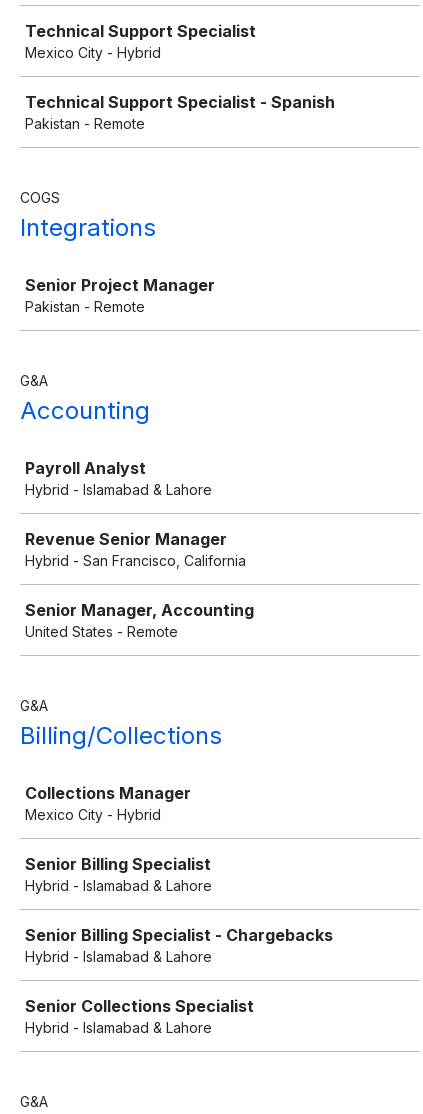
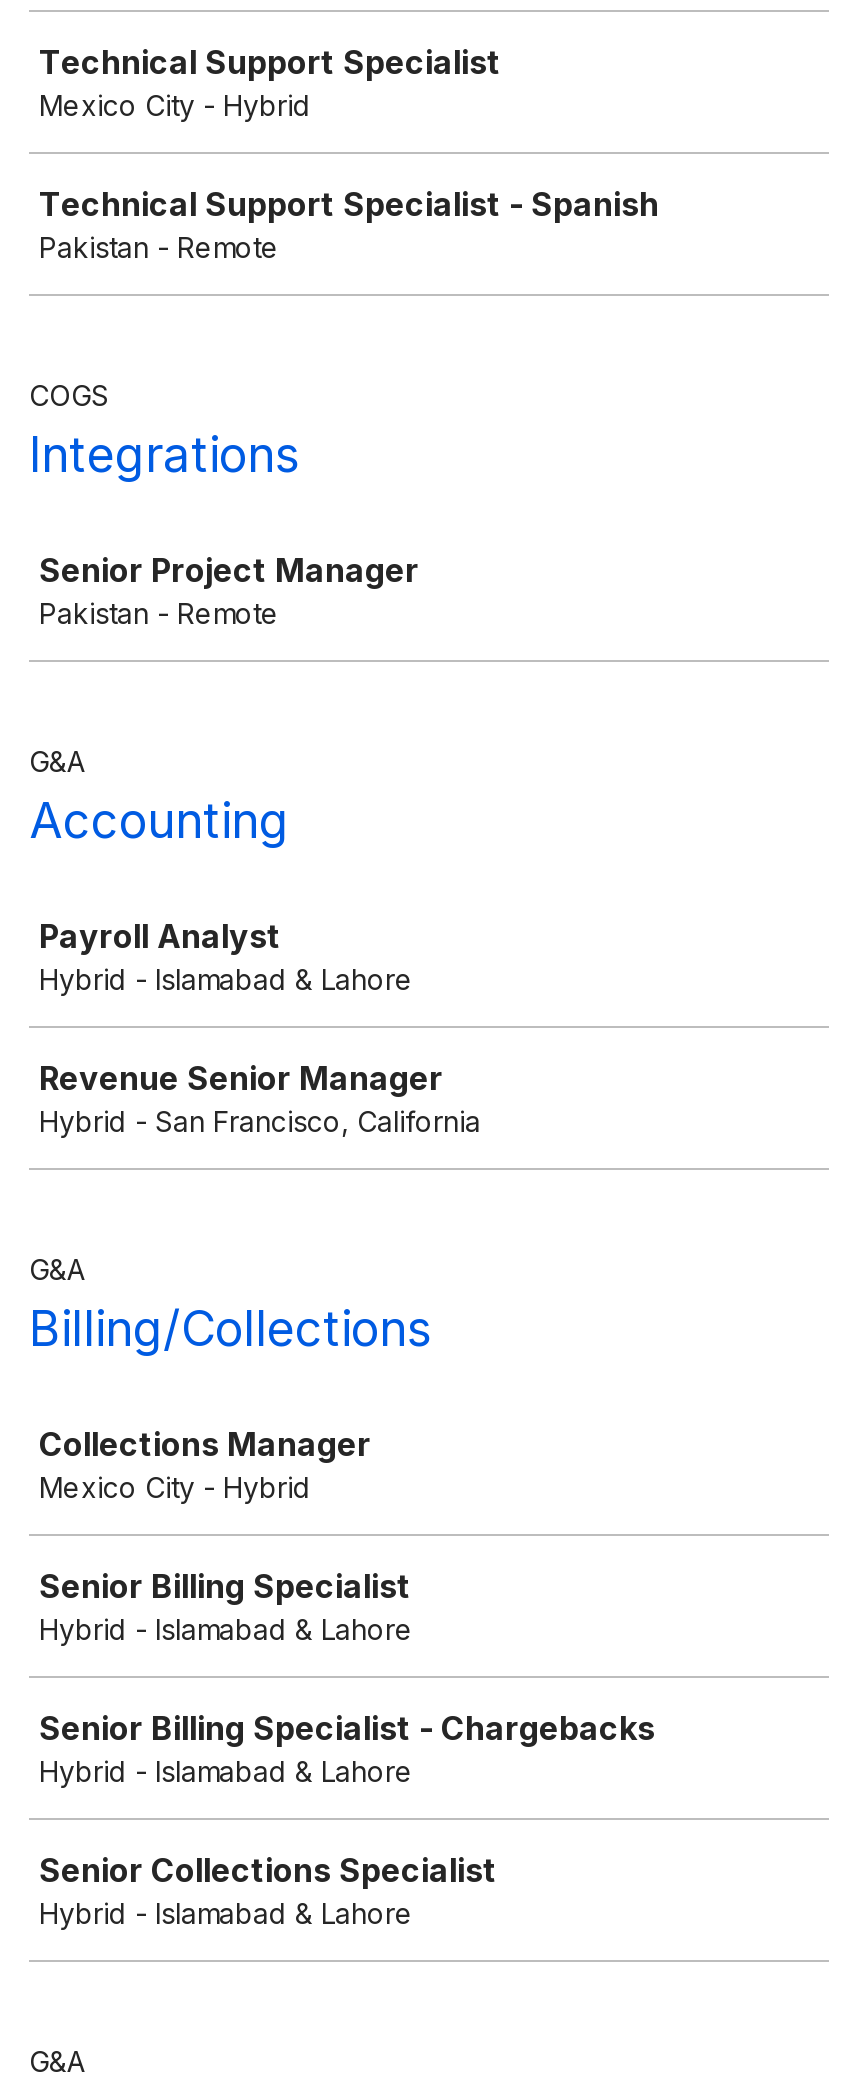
- Senior Manager, Accounting
- United States - Remote
